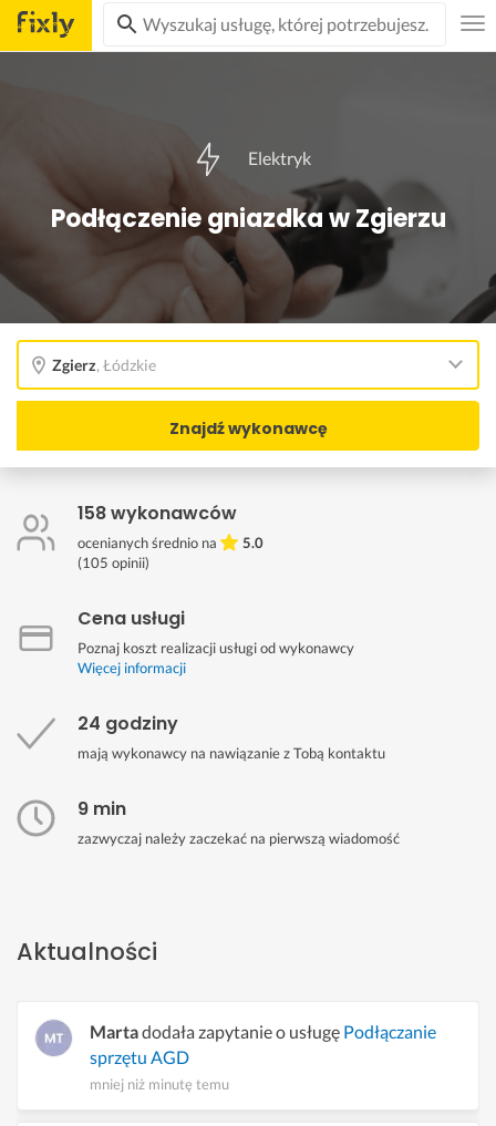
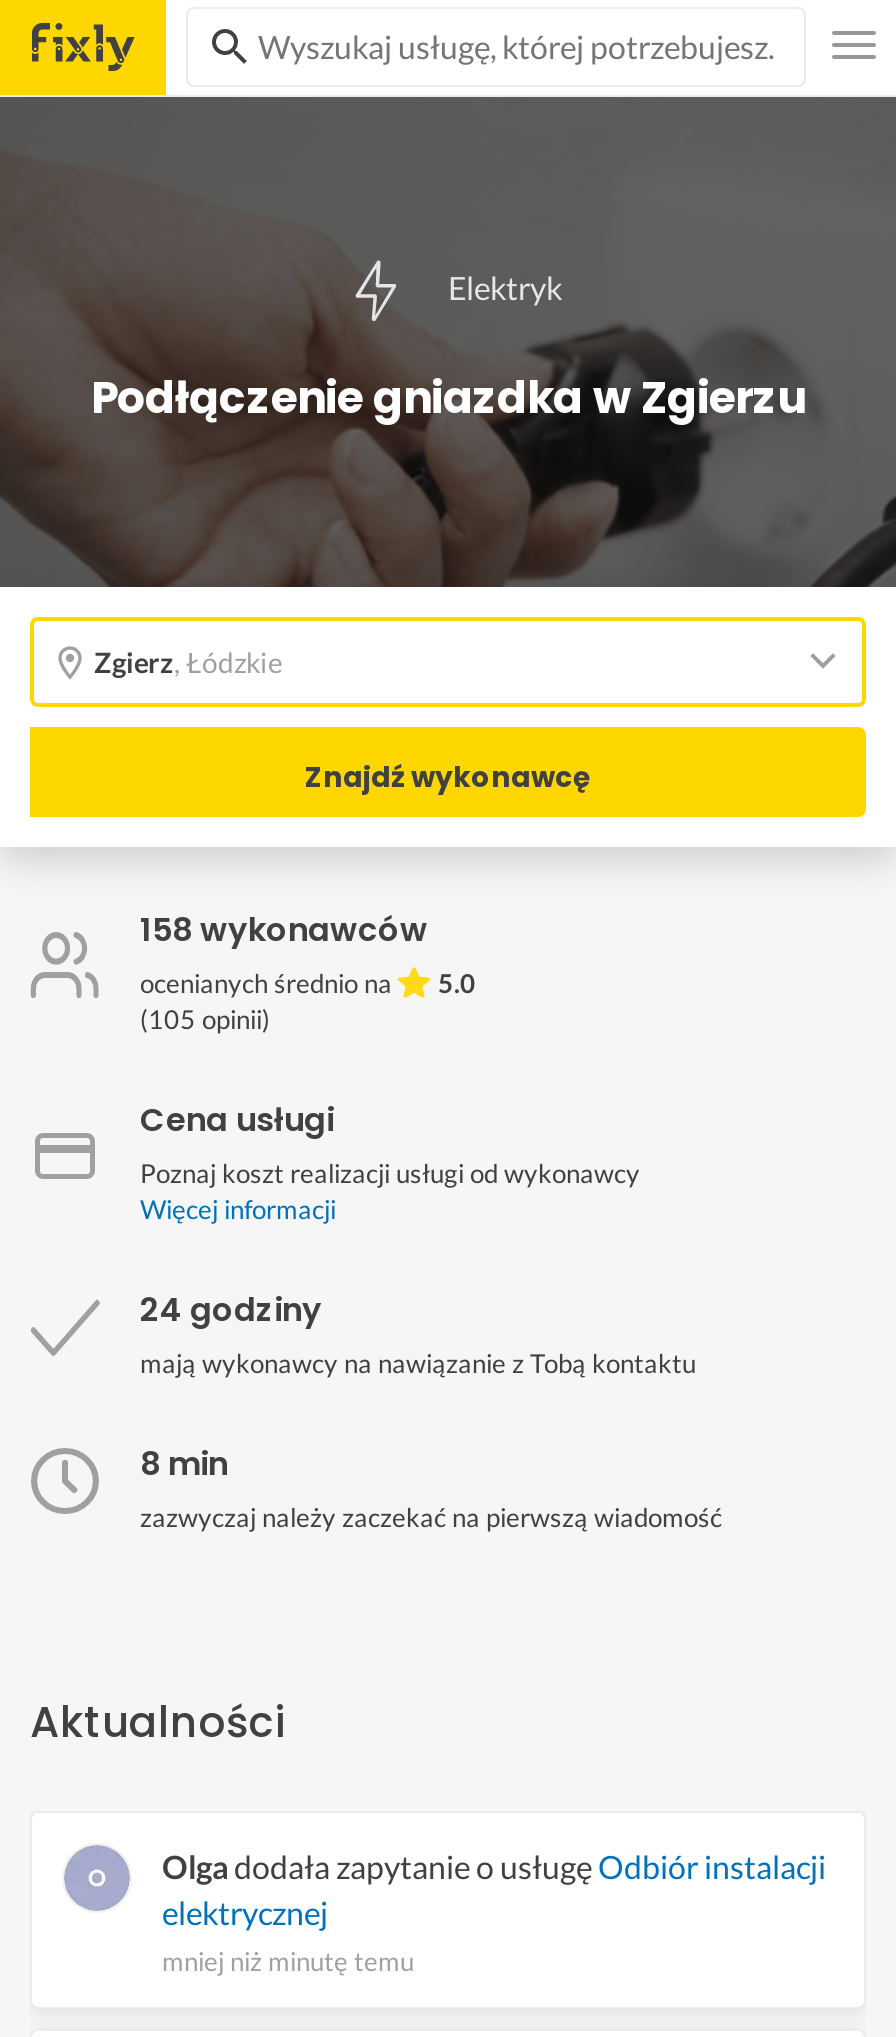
- 9 min
+ 8 min

- Marta dodała zapytanie o usługę Podłączanie
- sprzętu AGD
+ Olga dodała zapytanie o usługę Odbiór instalacji
+ elektrycznej
